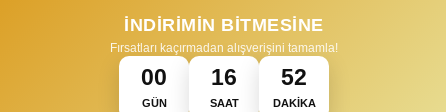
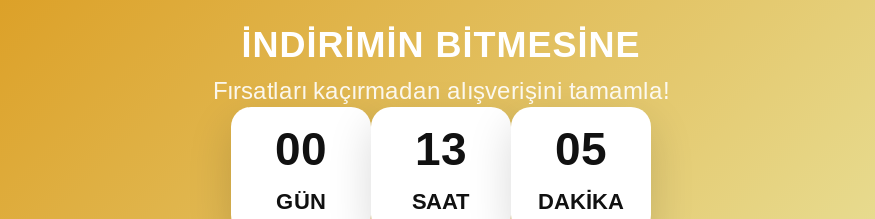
- 16
+ 13

- 52
+ 05
